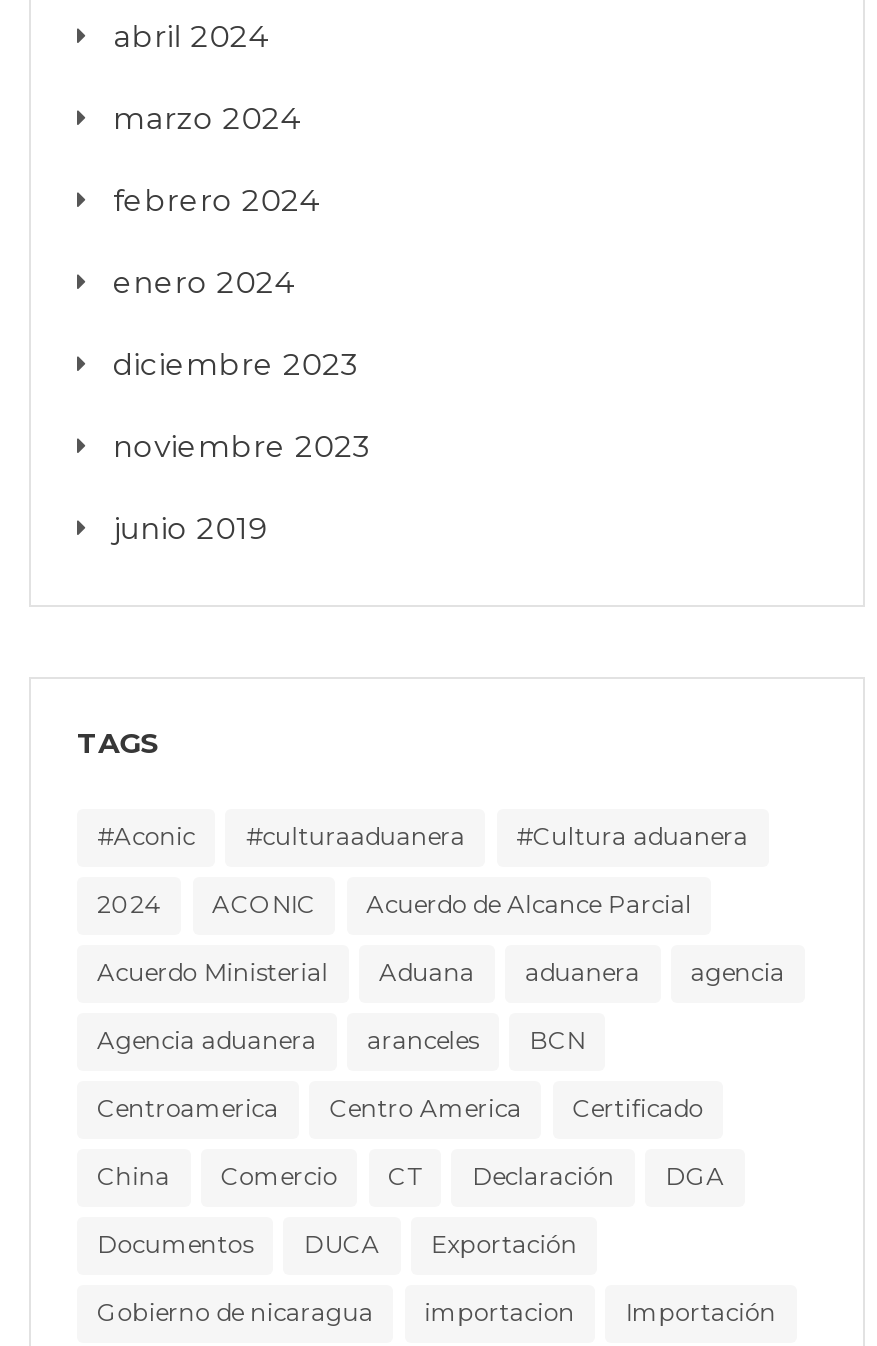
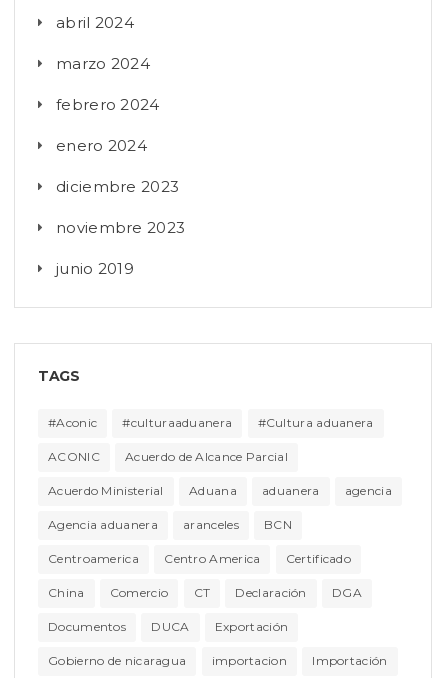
- 2024
